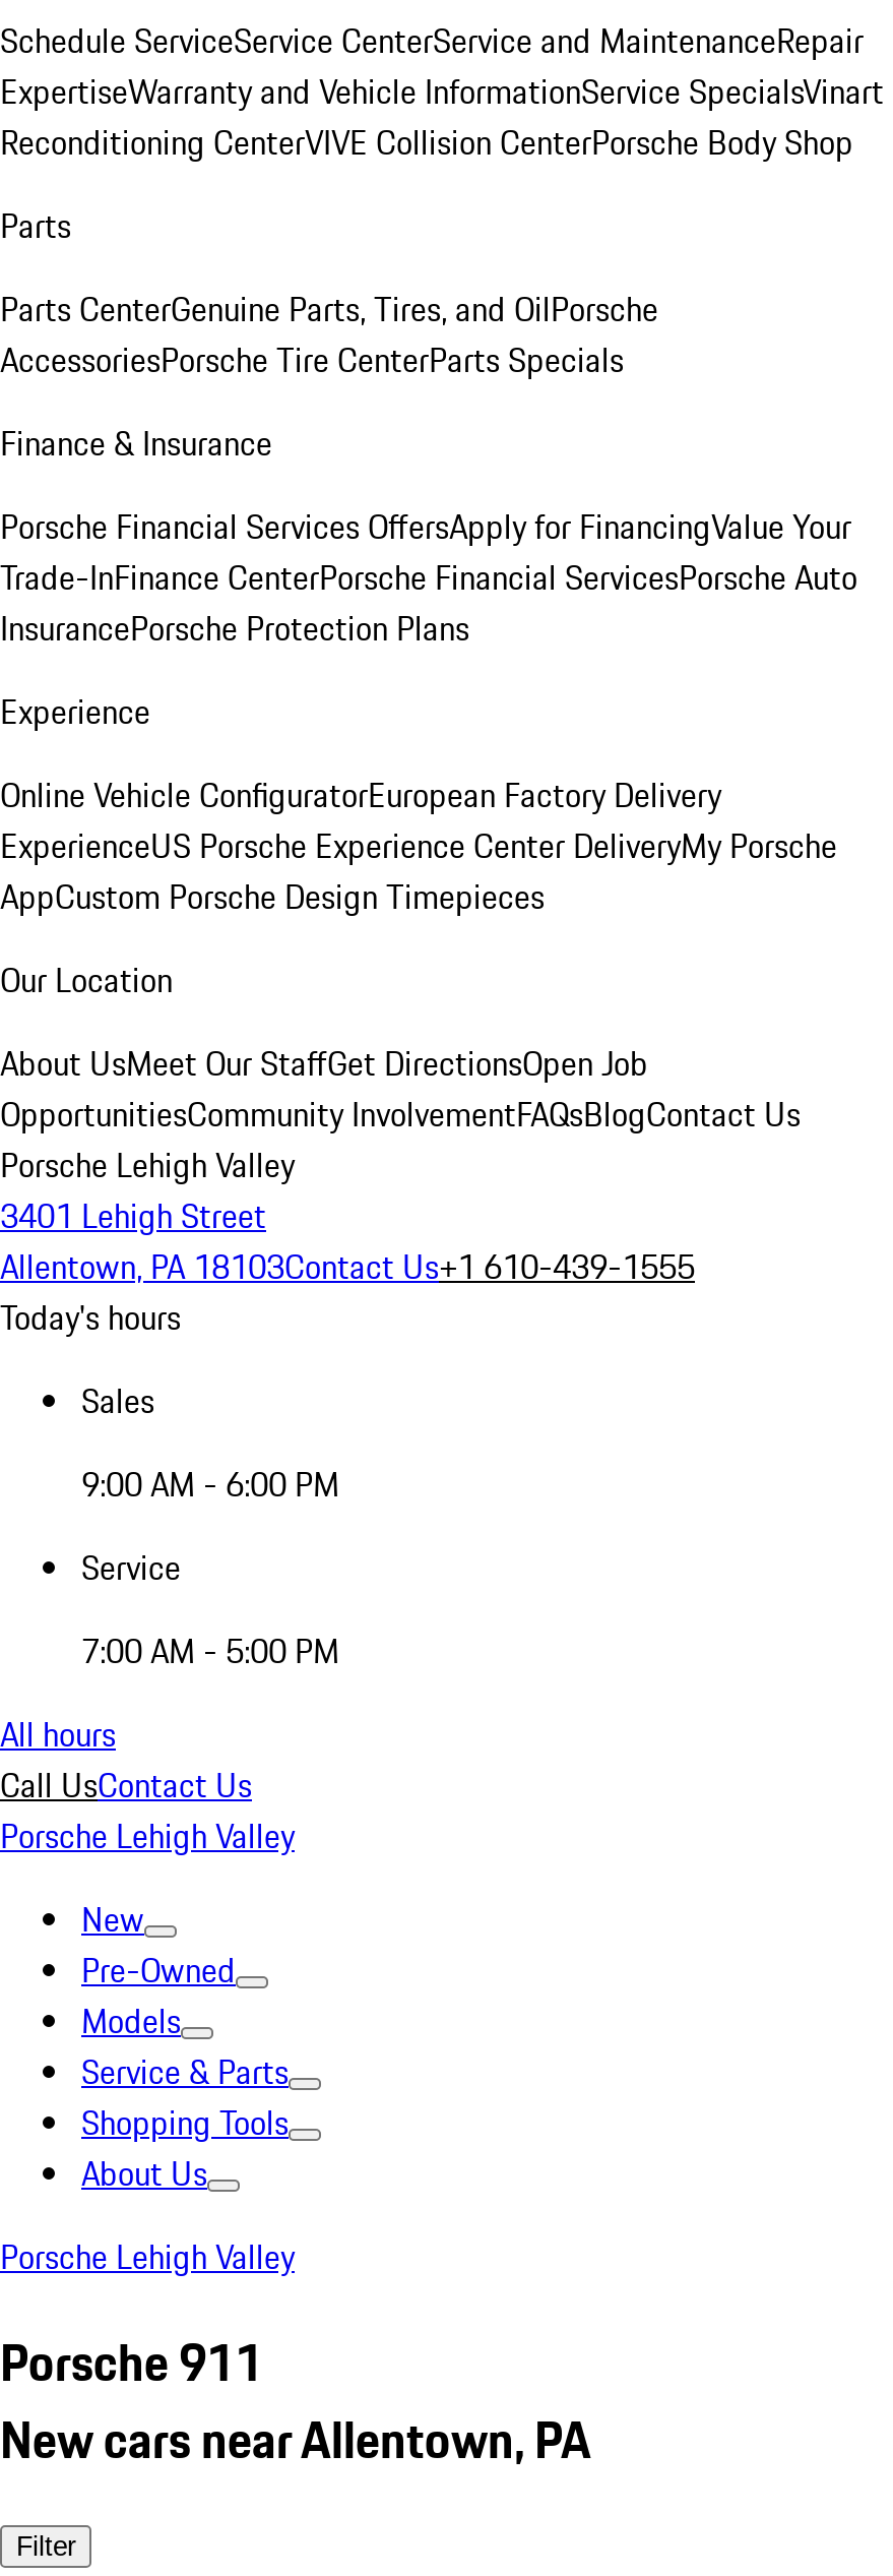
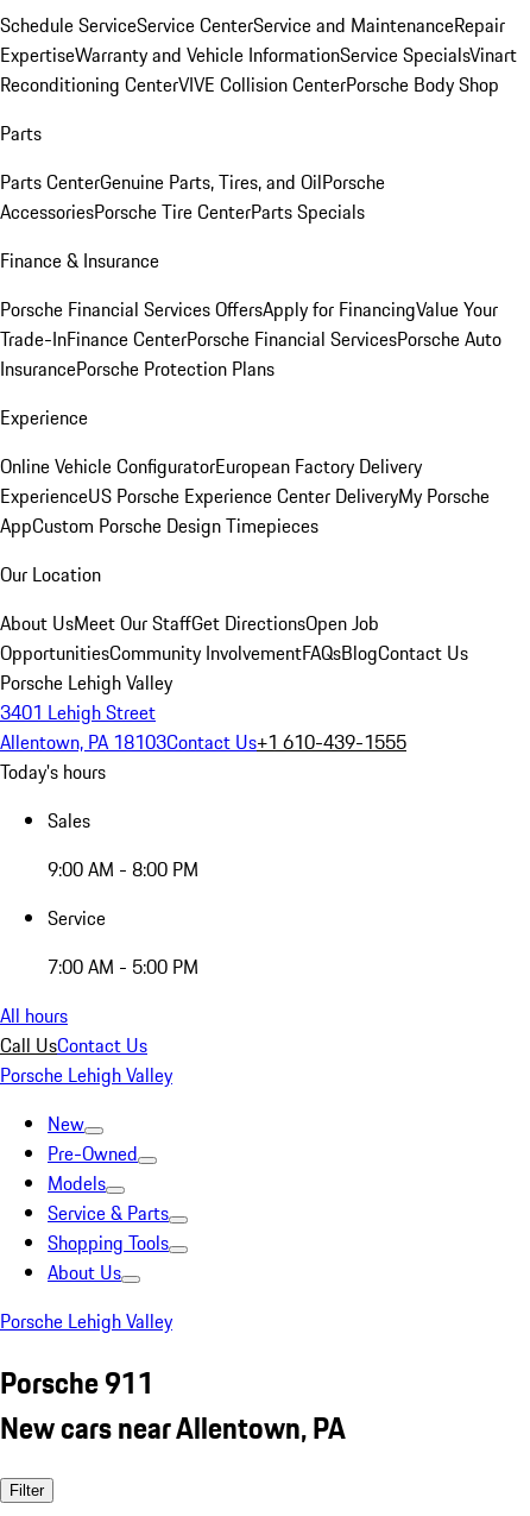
- 9:00 AM - 6:00 PM
+ 9:00 AM - 8:00 PM
